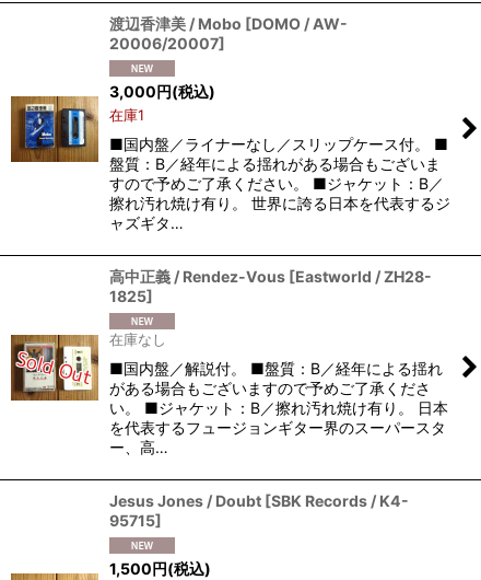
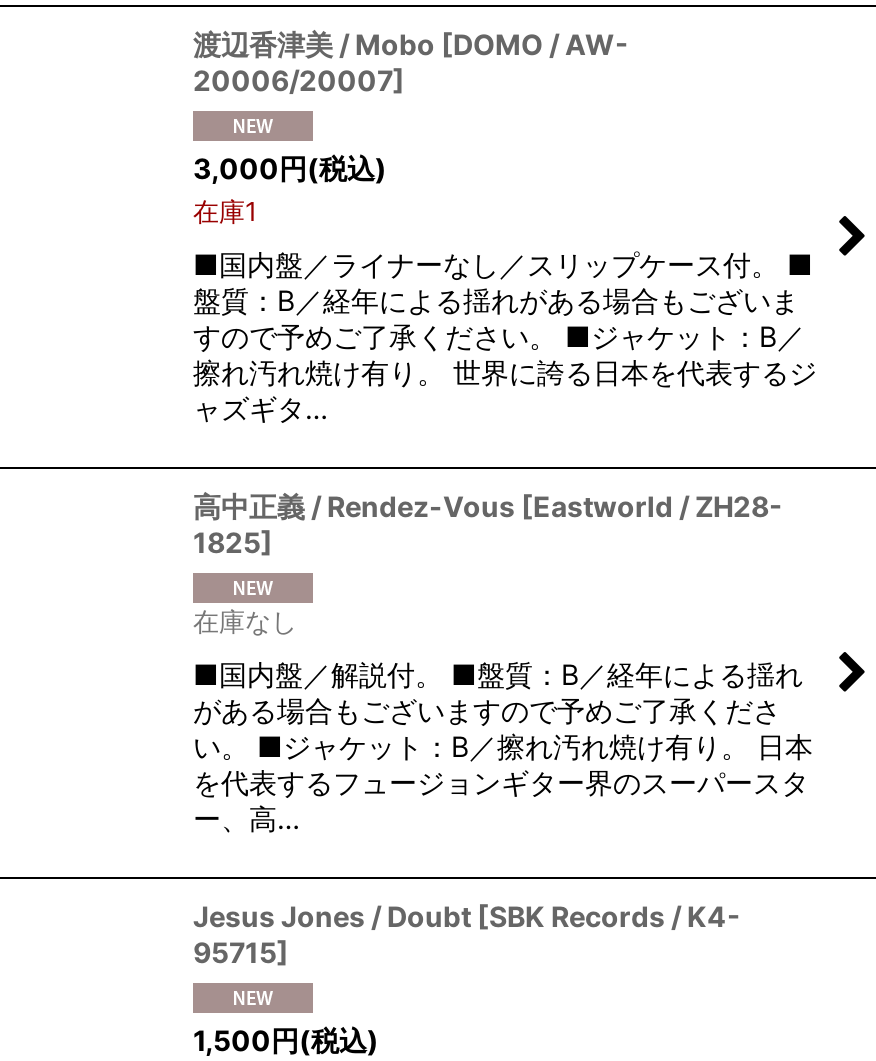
- [image]

- [image]
